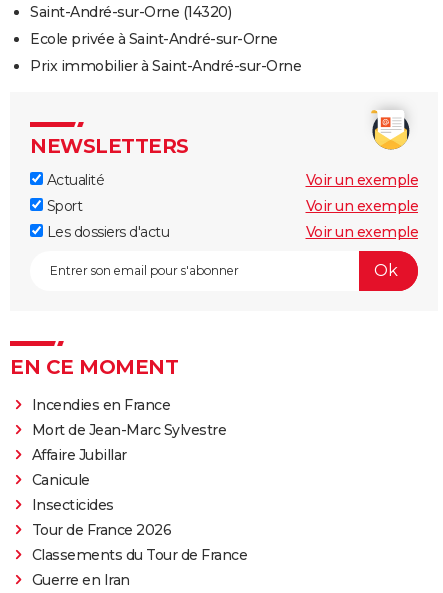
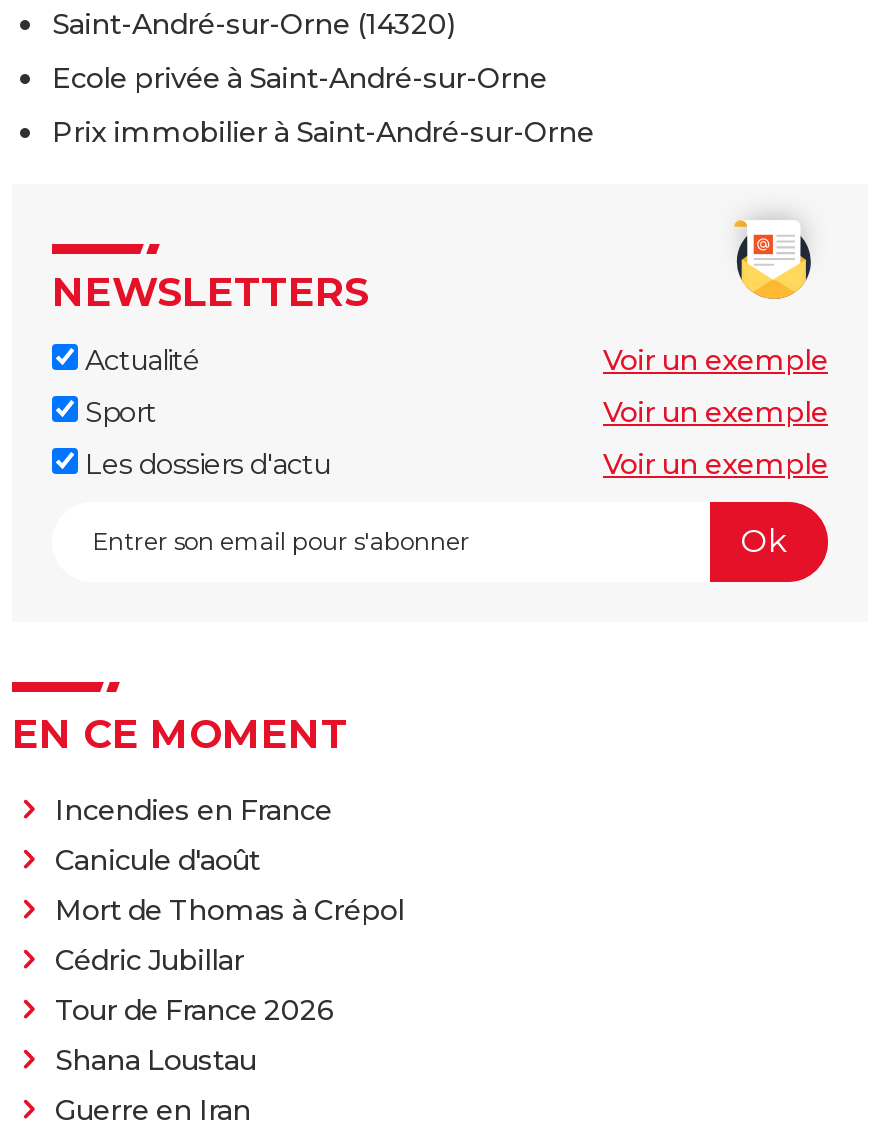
- Mort de Jean-Marc Sylvestre
- Affaire Jubillar
- Canicule
- Insecticides
+ Canicule d'août
+ Mort de Thomas à Crépol
+ Cédric Jubillar

- Classements du Tour de France
+ Shana Loustau
